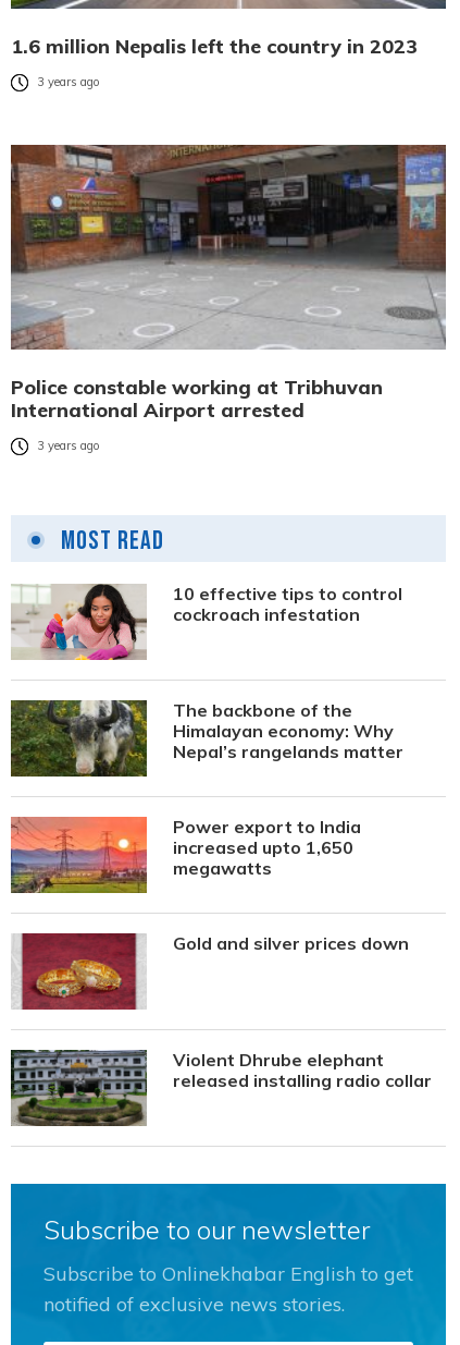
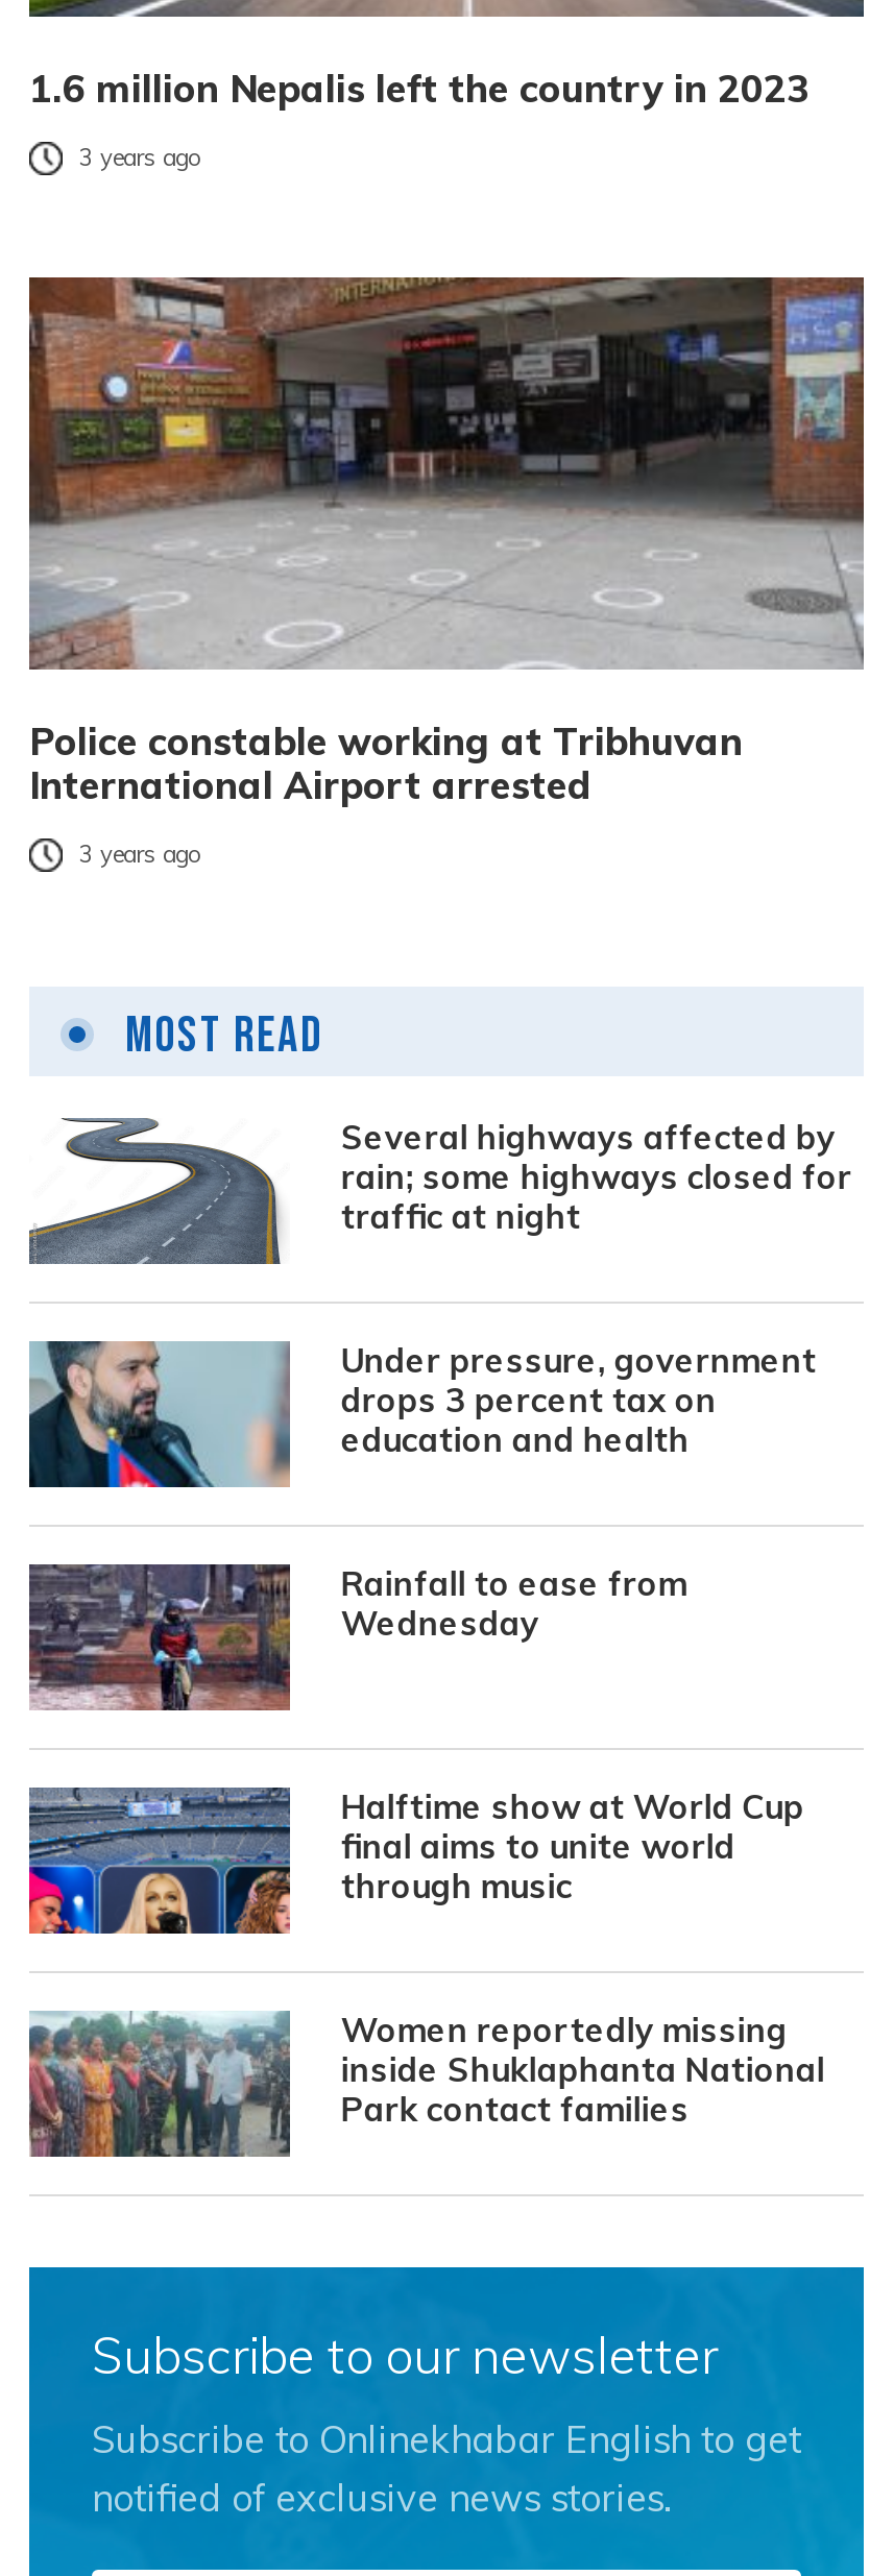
- [image]
- 10 effective tips to control
- cockroach infestation
+ [image]
+ Several highways affected by
+ rain; some highways closed for
+ traffic at night

- [image]
- The backbone of the
- Himalayan economy: Why
- Nepal’s rangelands matter
+ [image]
+ Under pressure, government
+ drops 3 percent tax on
+ education and health

- [image]
- Power export to India
- increased upto 1,650
- megawatts
+ [image]
+ Rainfall to ease from
+ Wednesday

- [image]
- Gold and silver prices down
+ [image]
+ Halftime show at World Cup
+ final aims to unite world
+ through music

- [image]
- Violent Dhrube elephant
- released installing radio collar
+ [image]
+ Women reportedly missing
+ inside Shuklaphanta National
+ Park contact families
